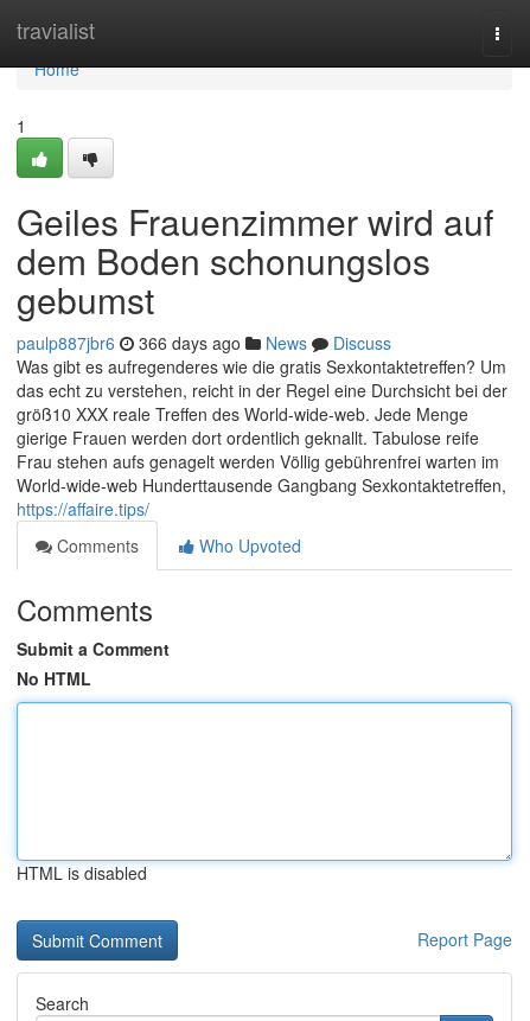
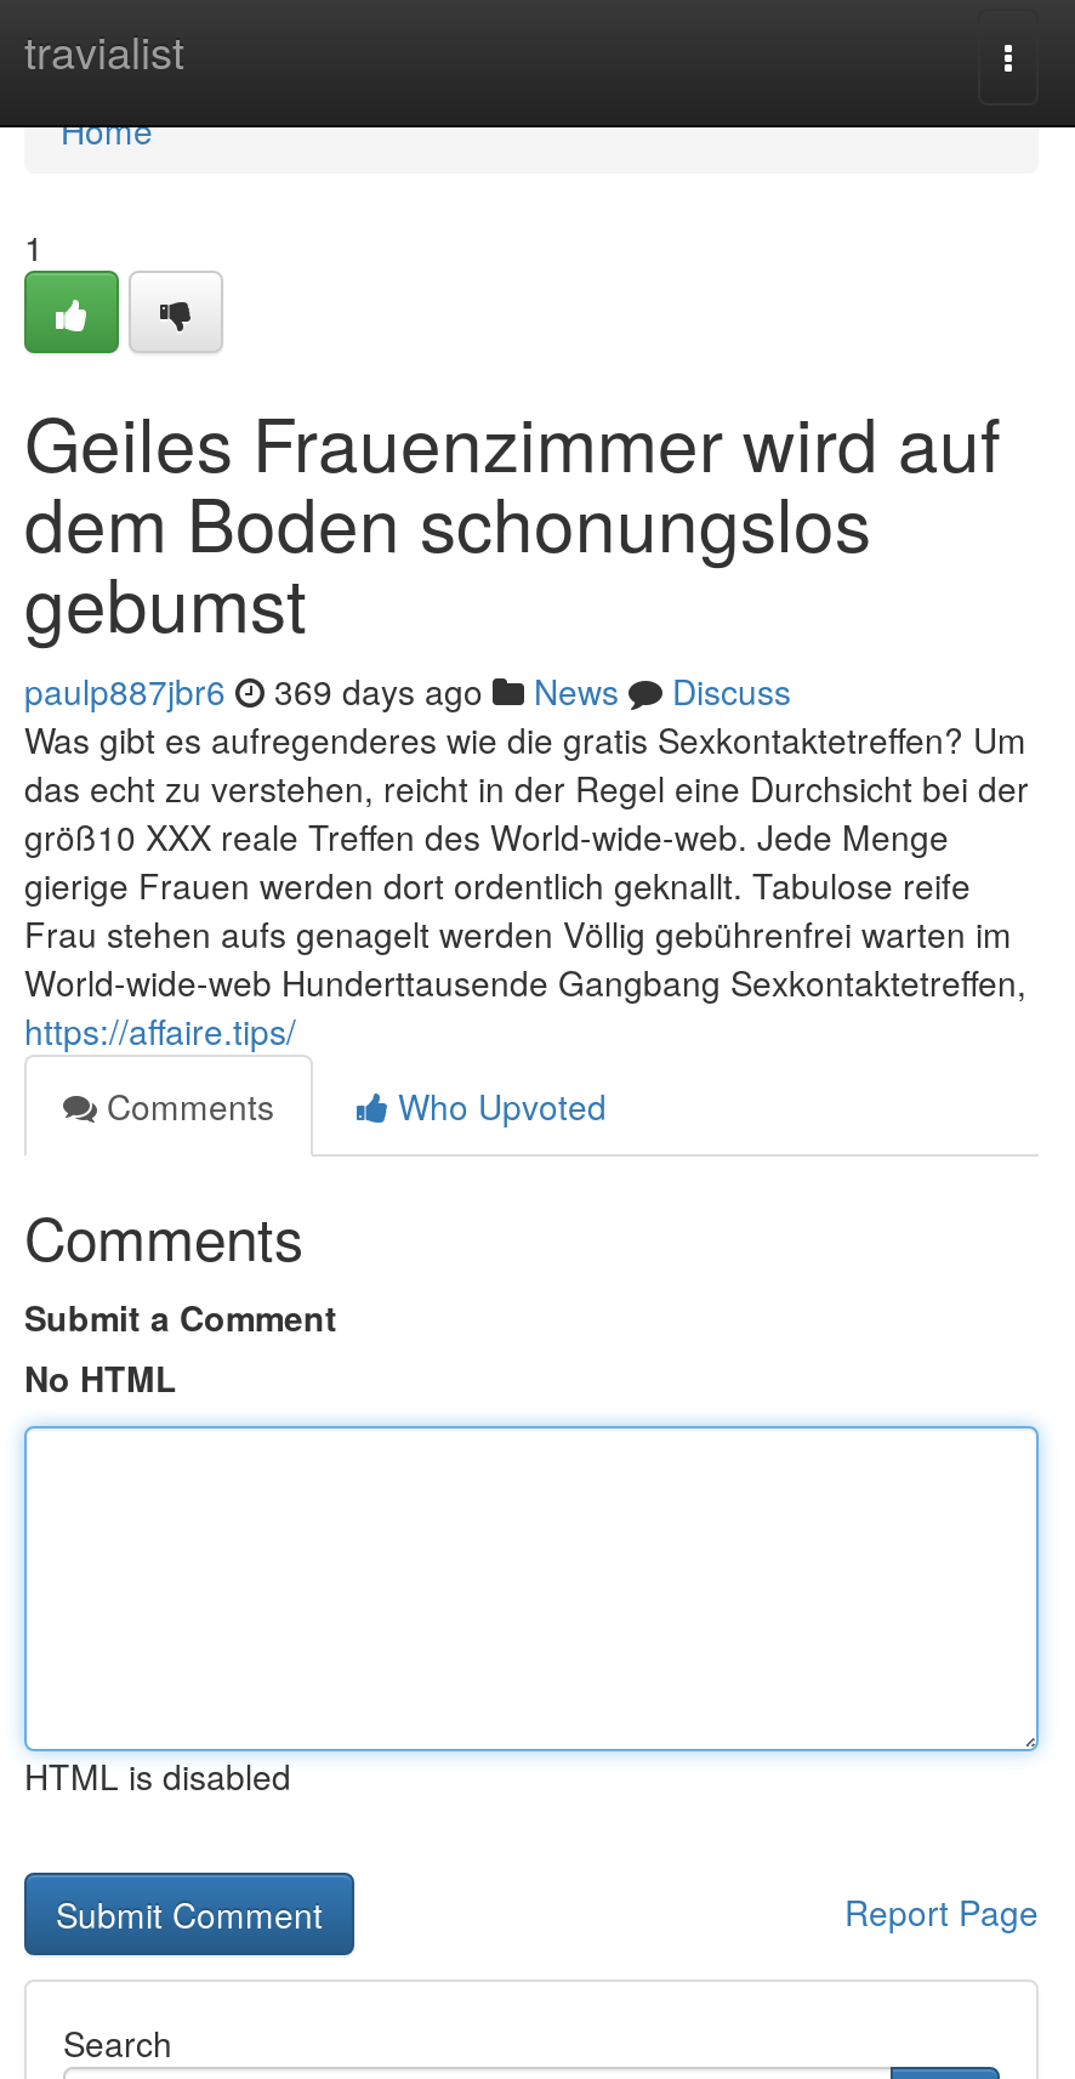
- paulp887jbr6 366 days ago News Discuss
+ paulp887jbr6 369 days ago News Discuss
